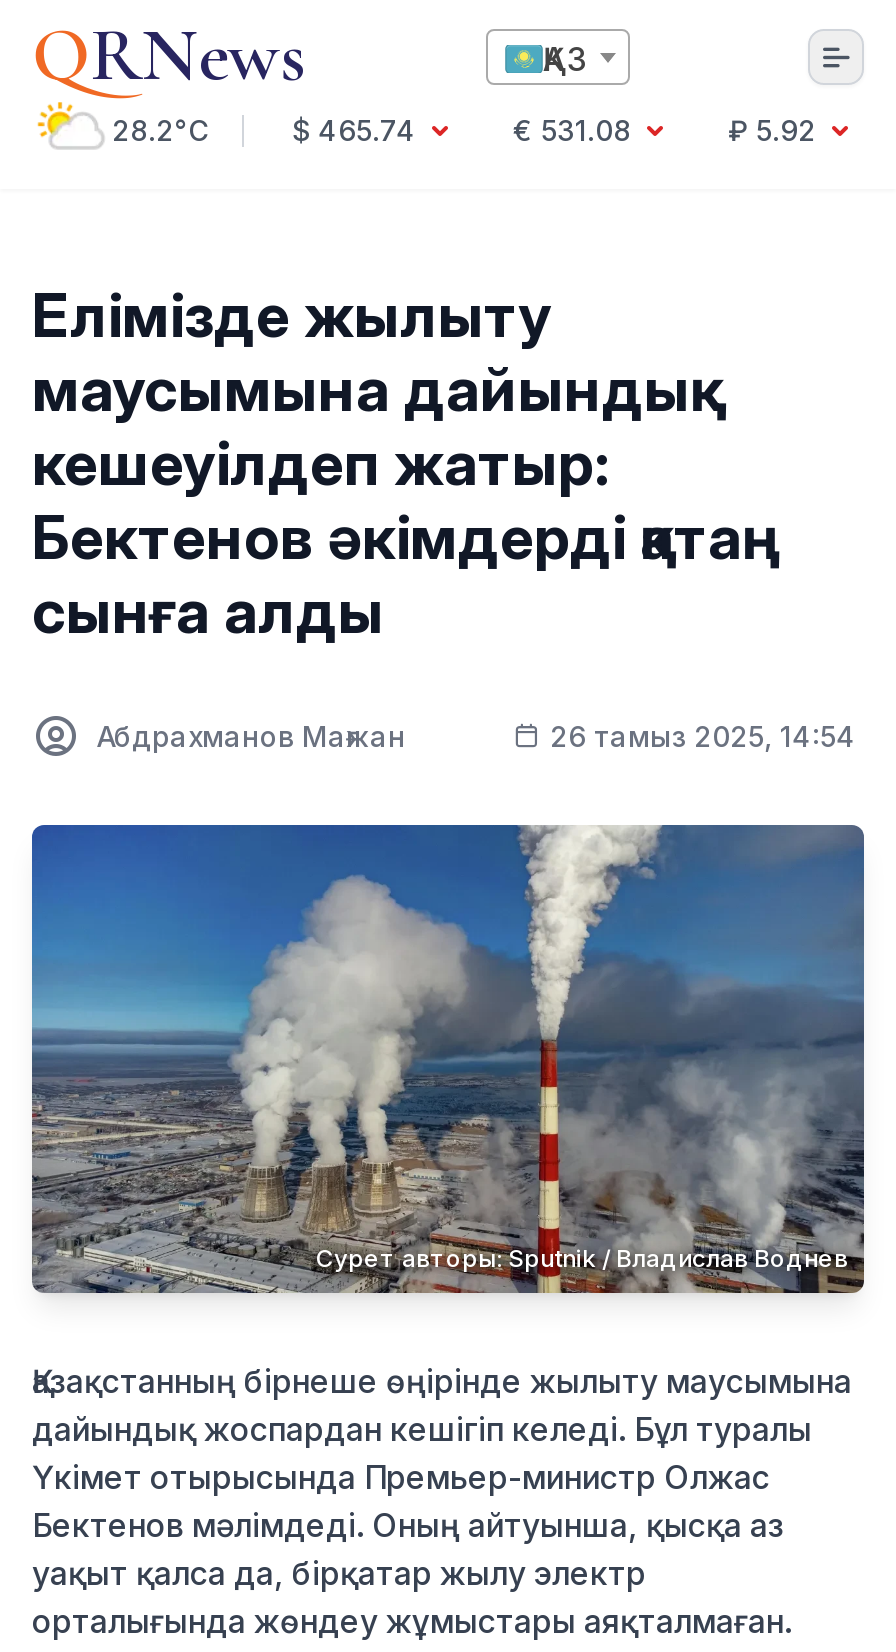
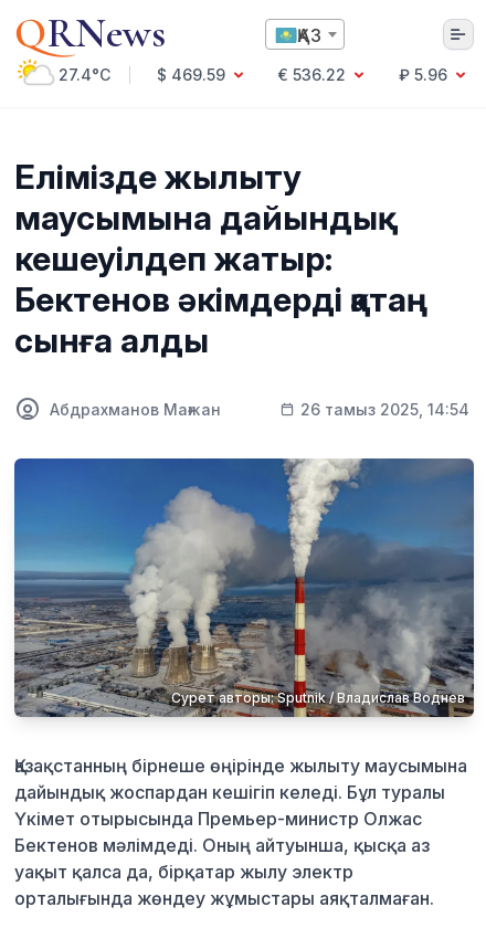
- 28.2°C
- $ 465.74
- € 531.08
- ₽ 5.92
+ 27.4°C
+ $ 469.59
+ € 536.22
+ ₽ 5.96
